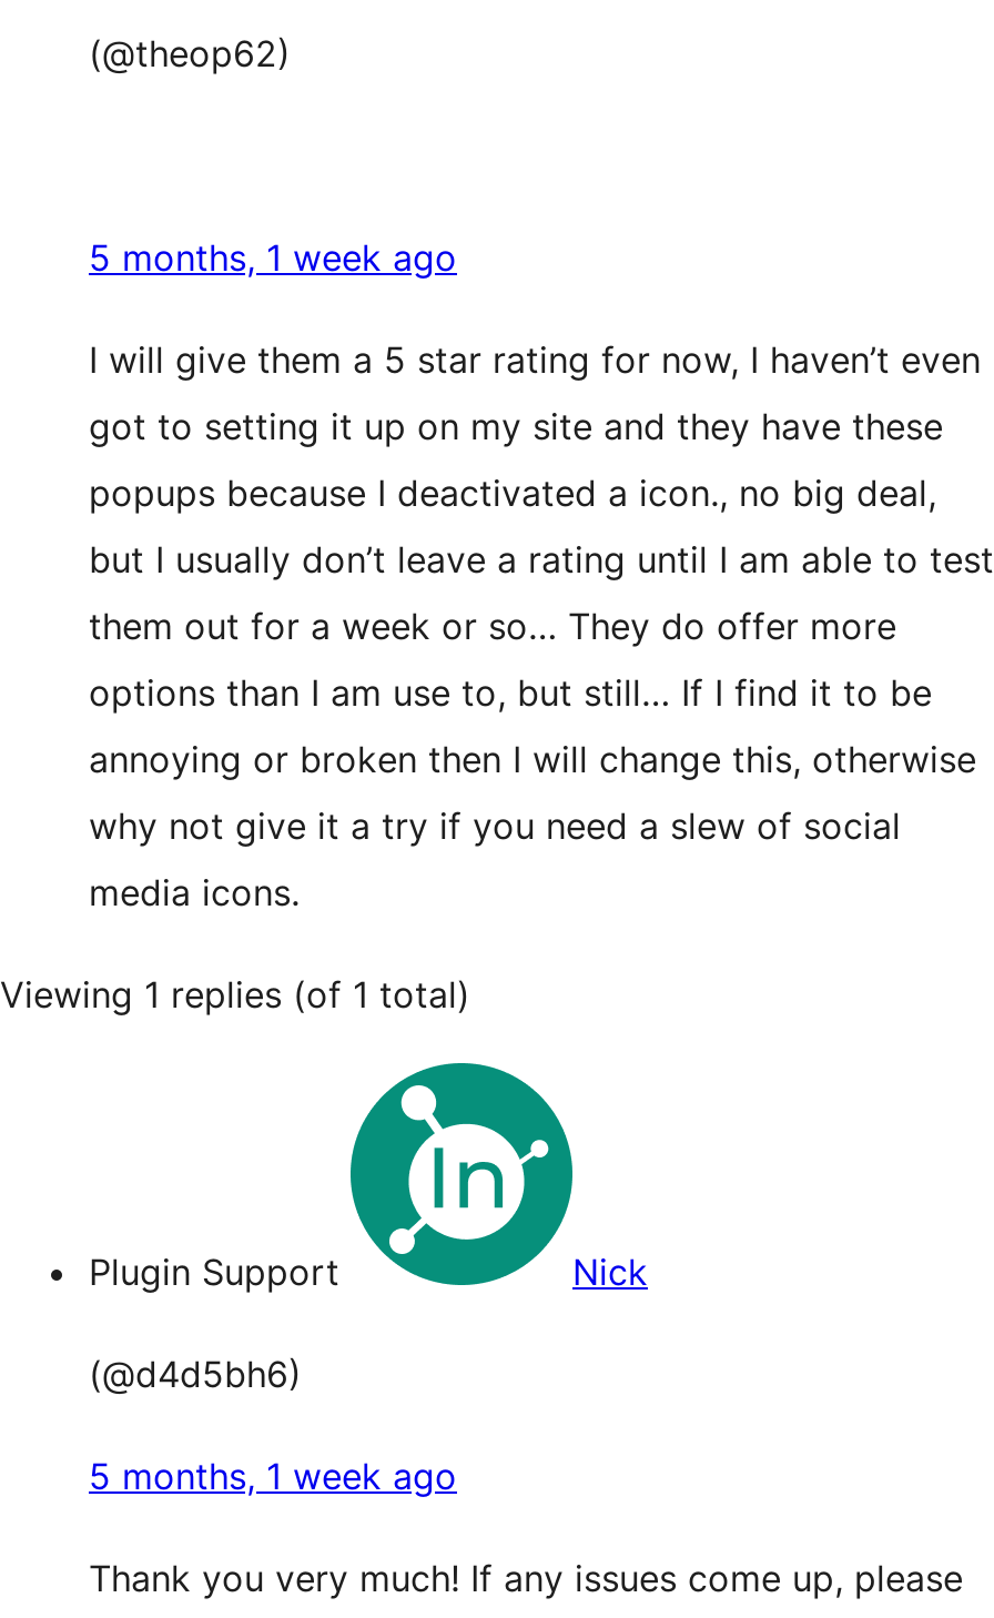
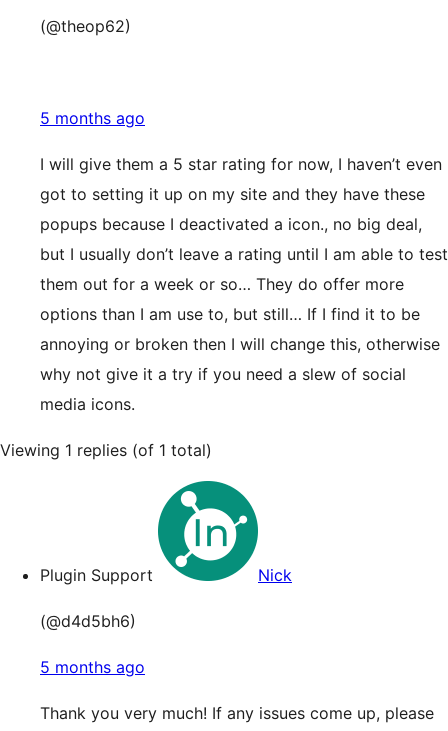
- 5 months, 1 week ago
+ 5 months ago

- 5 months, 1 week ago
+ 5 months ago
